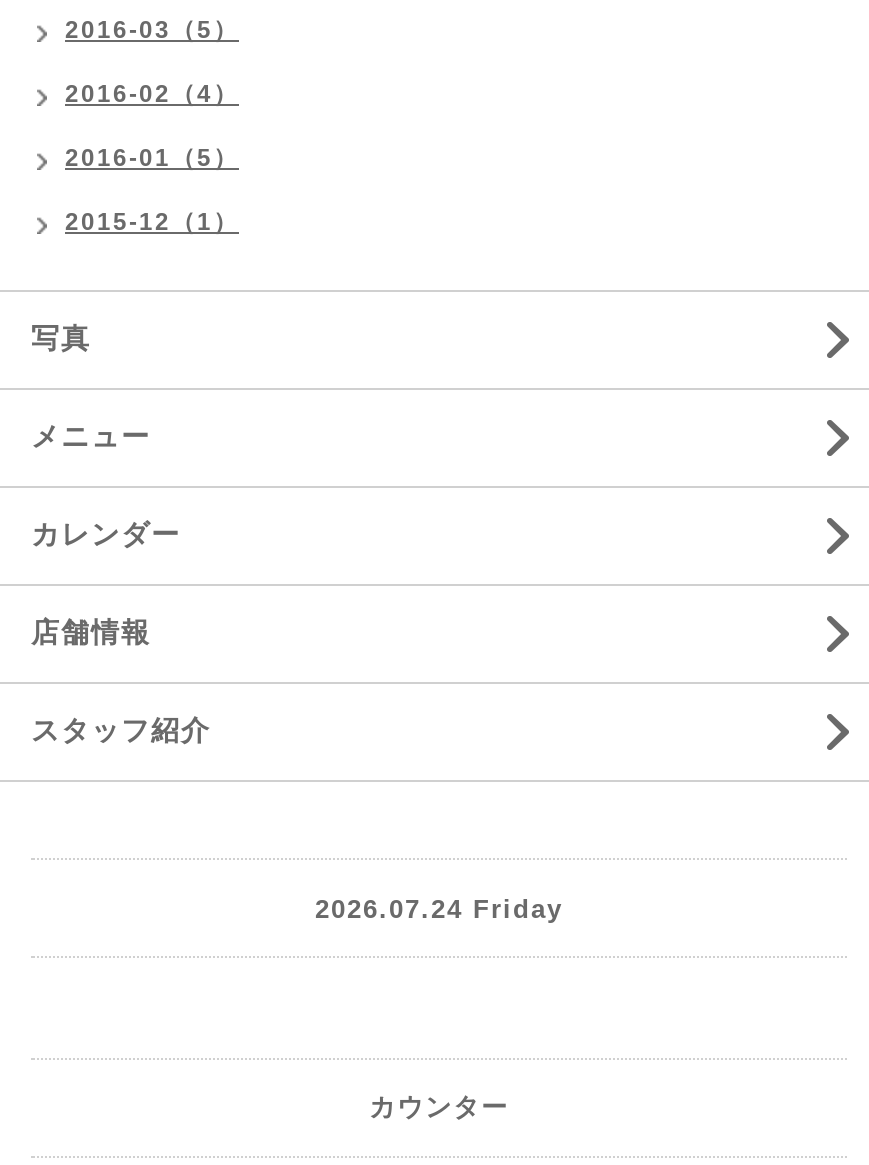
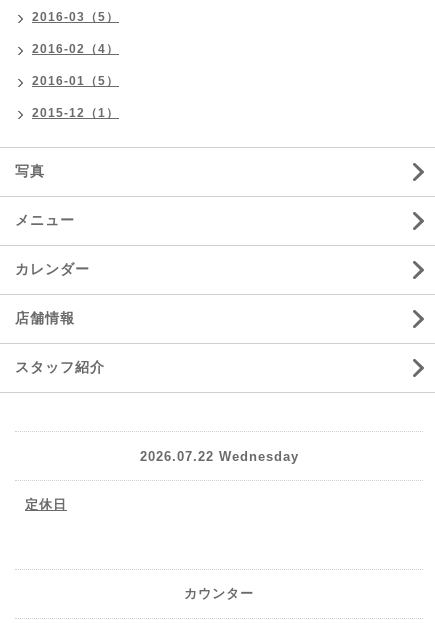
- 2026.07.24 Friday
+ 2026.07.22 Wednesday
+ 定休日
